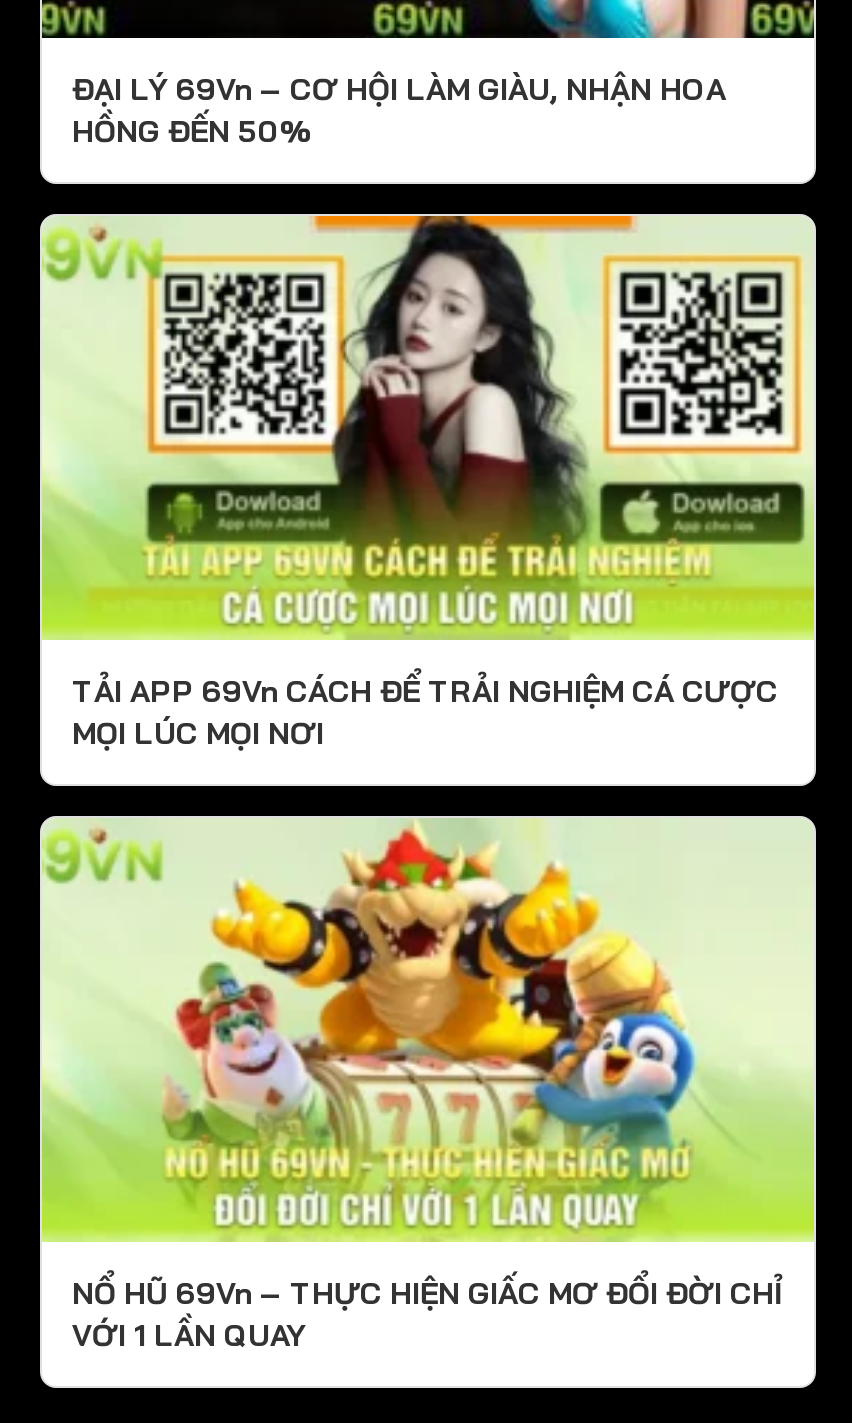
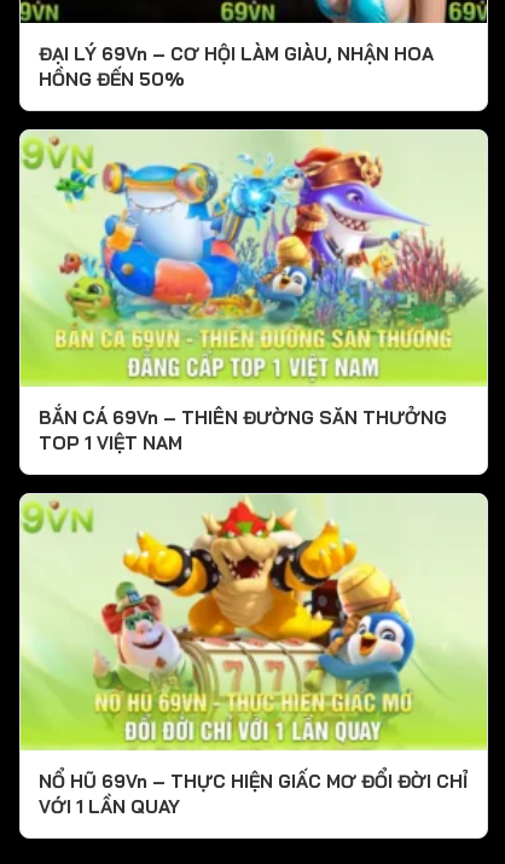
- [image]
- TẢI APP 69Vn CÁCH ĐỂ TRẢI NGHIỆM CÁ CƯỢC
- MỌI LÚC MỌI NƠI
+ [image]
+ BẮN CÁ 69Vn – THIÊN ĐƯỜNG SĂN THƯỞNG
+ TOP 1 VIỆT NAM
